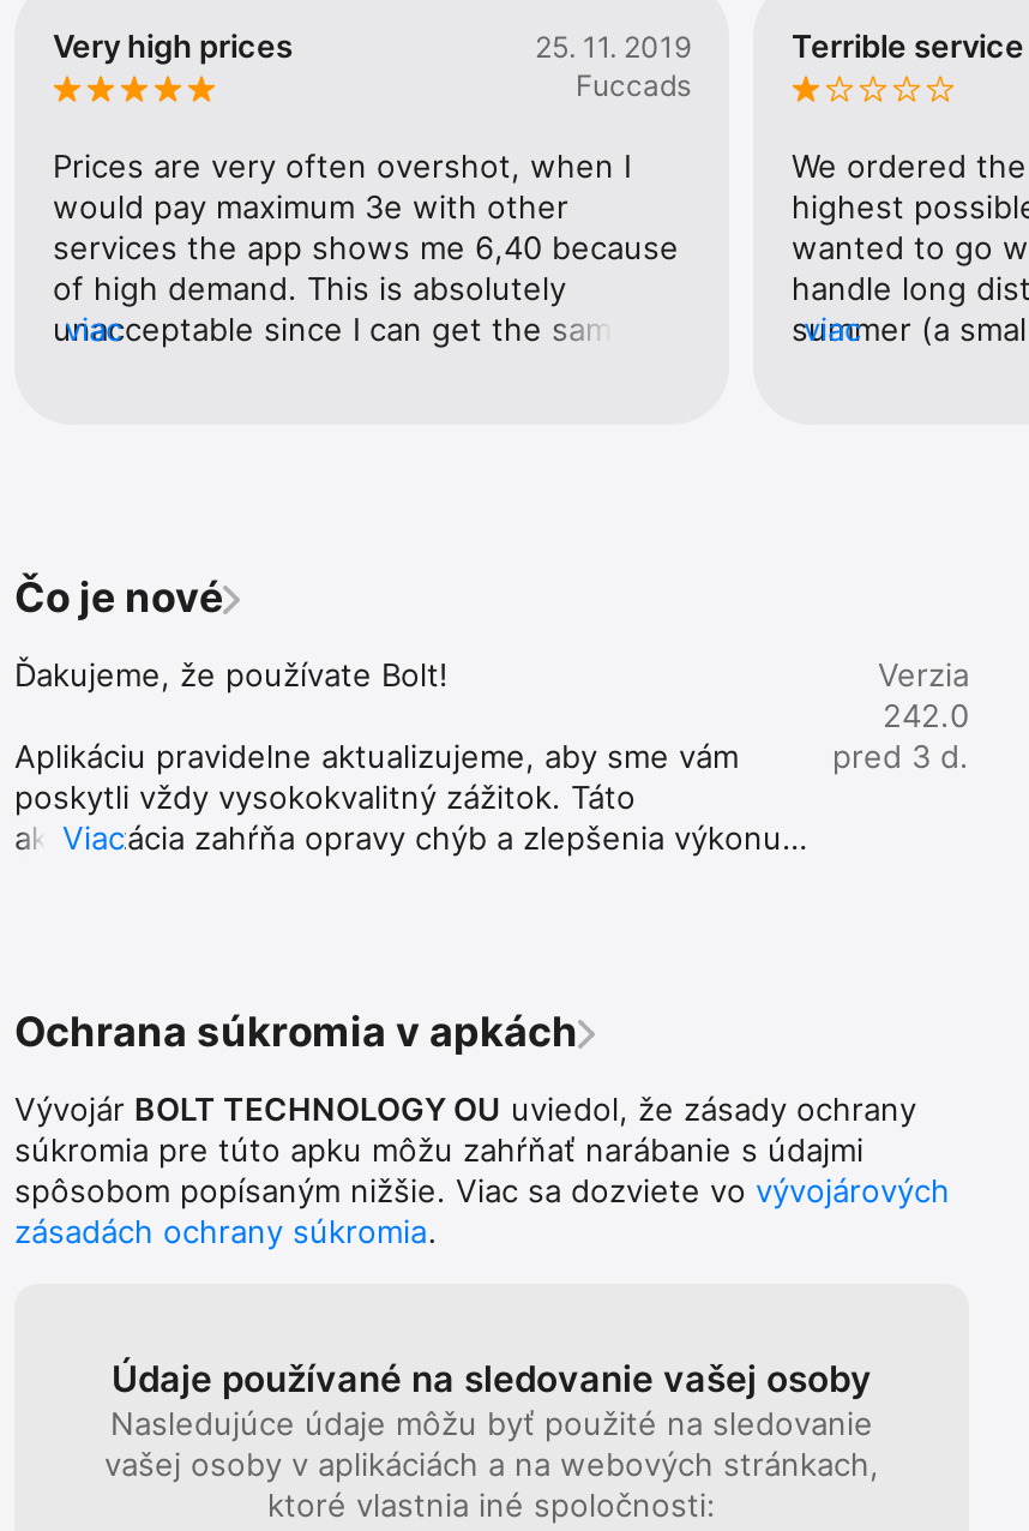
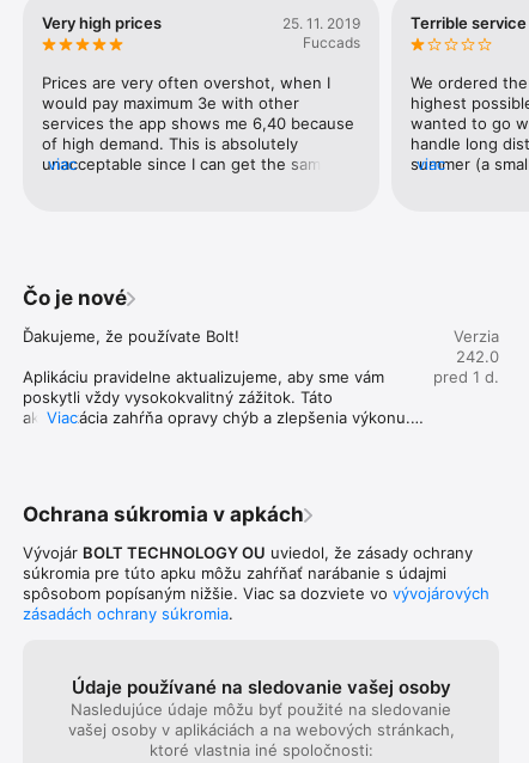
- pred 3 d.
+ pred 1 d.
